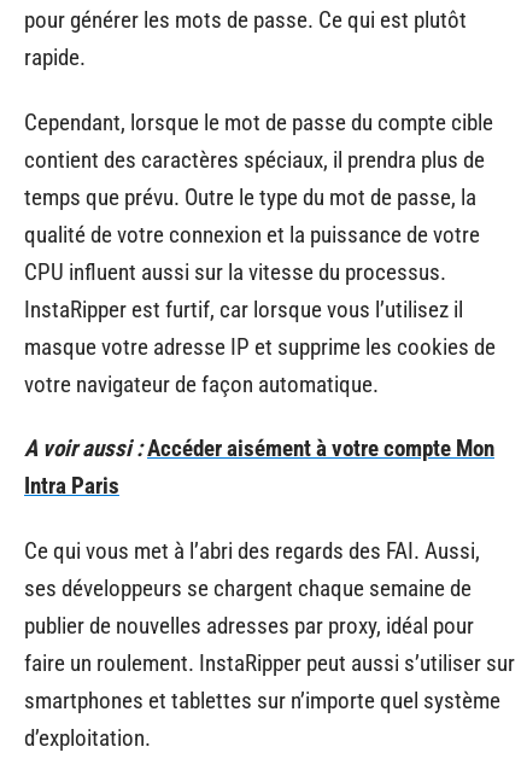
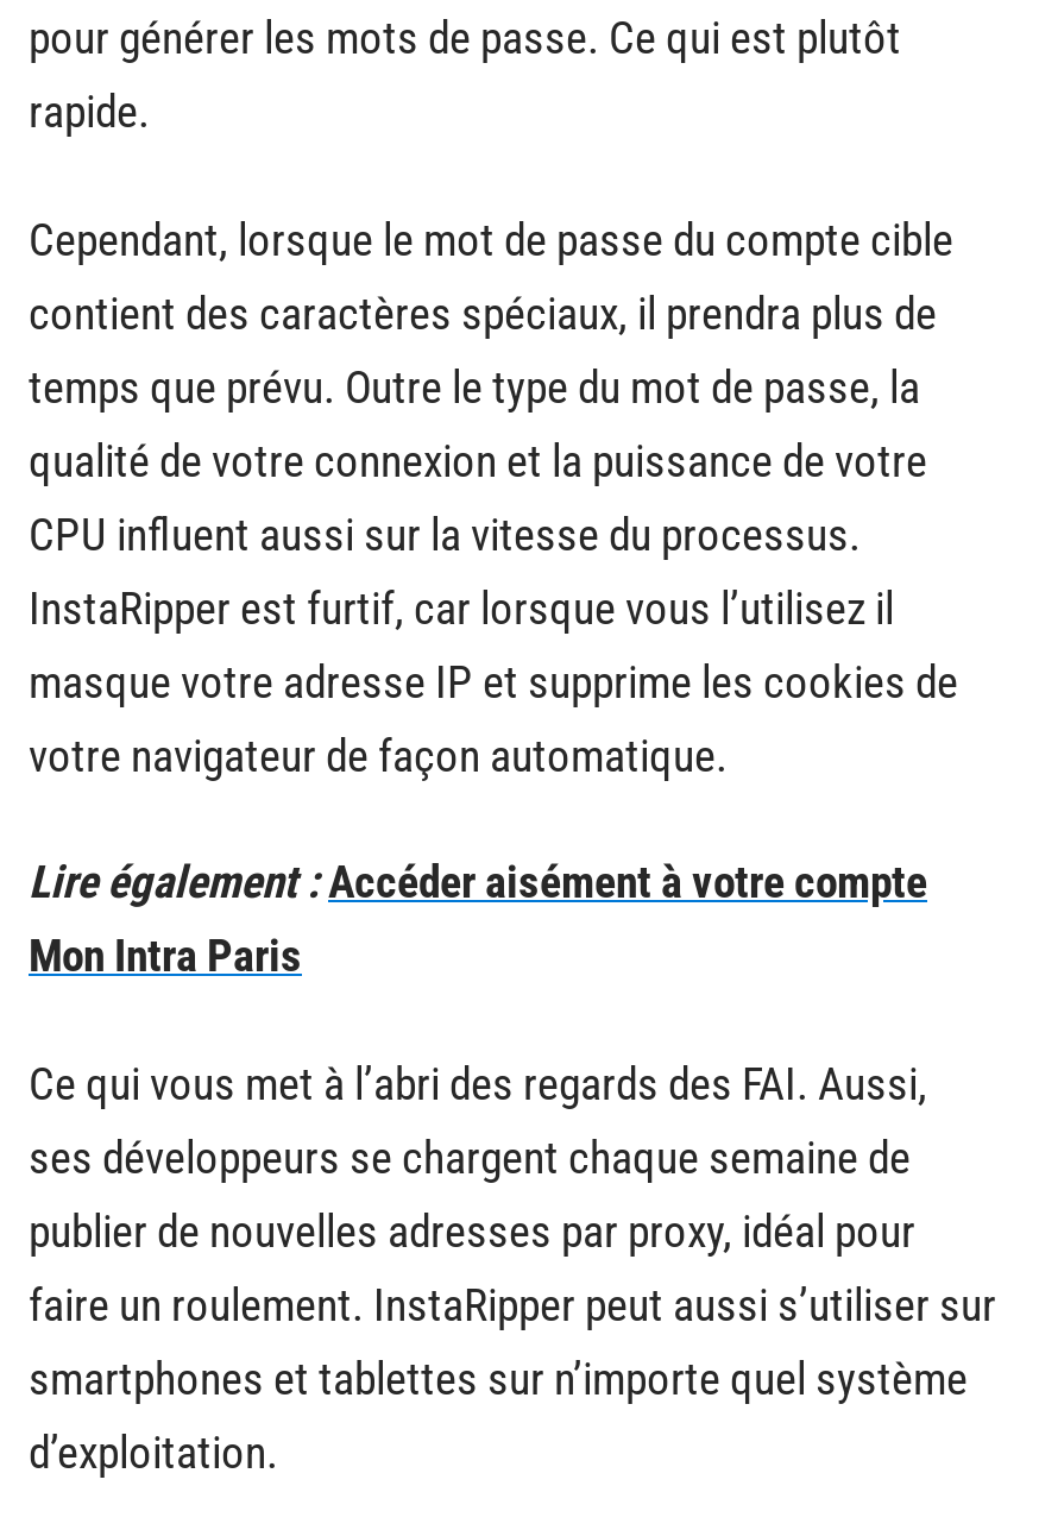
- A voir aussi : Accéder aisément à votre compte Mon
- Intra Paris
+ Lire également : Accéder aisément à votre compte
+ Mon Intra Paris
